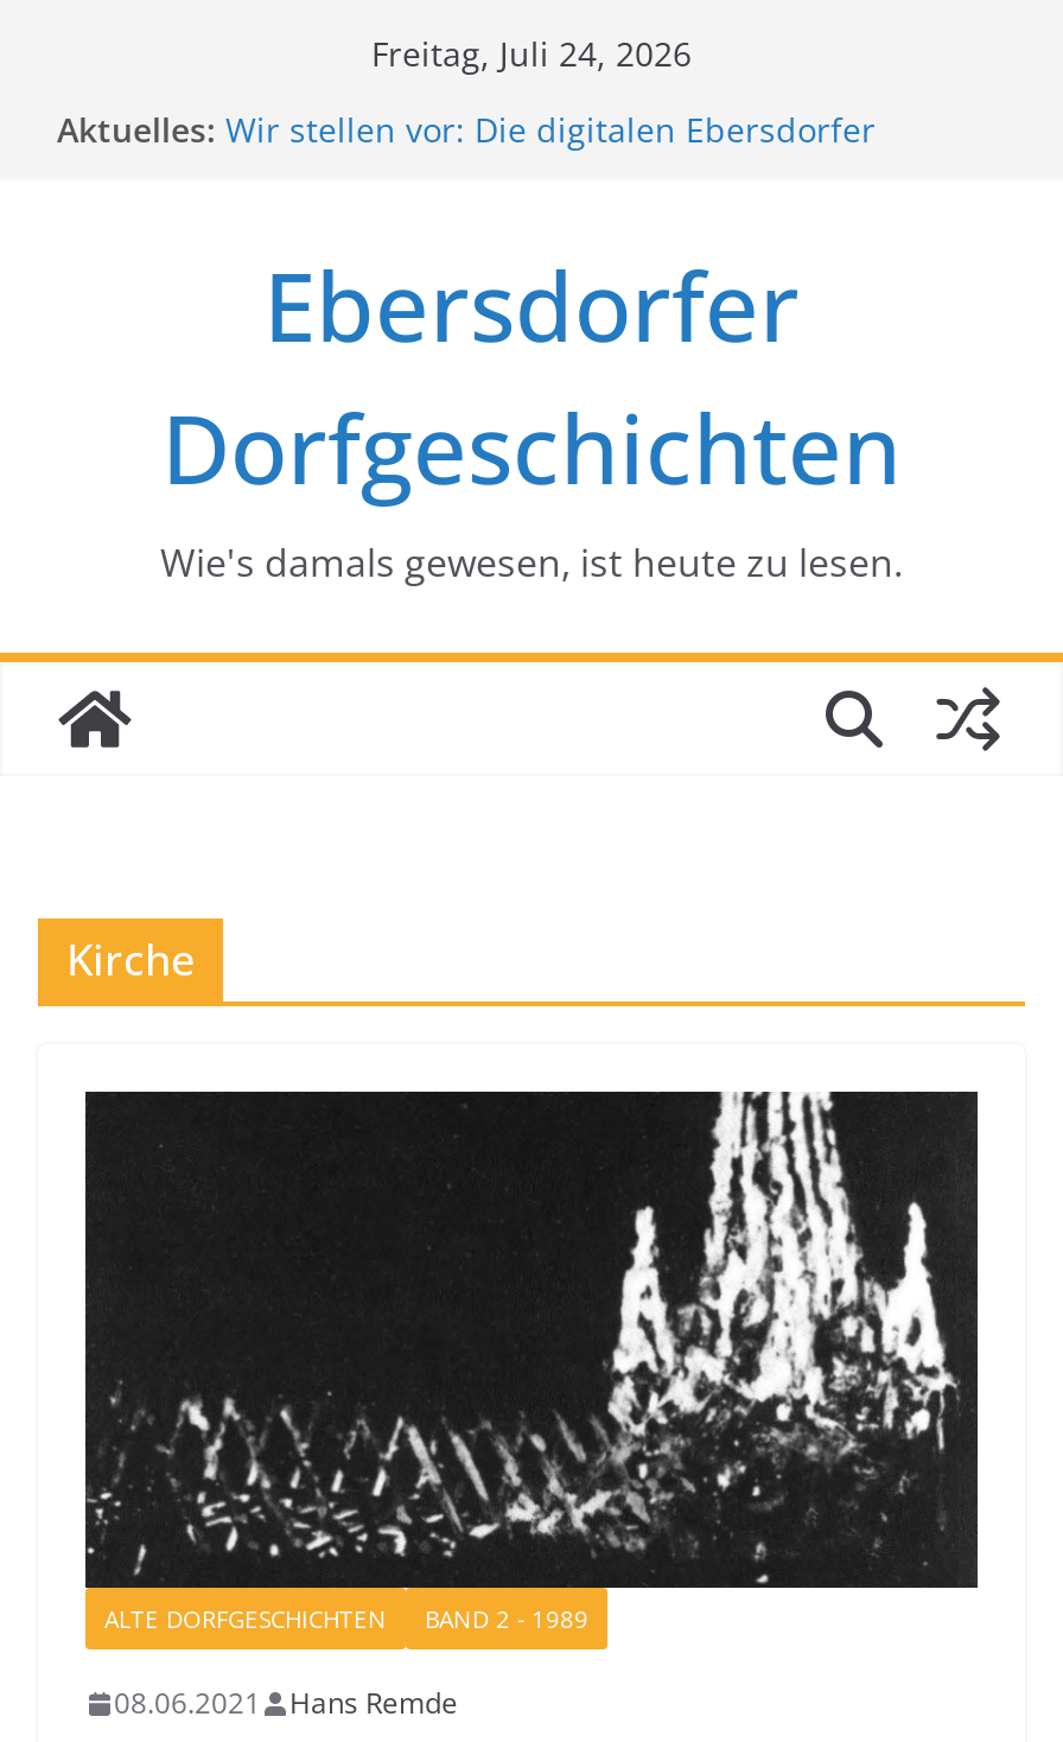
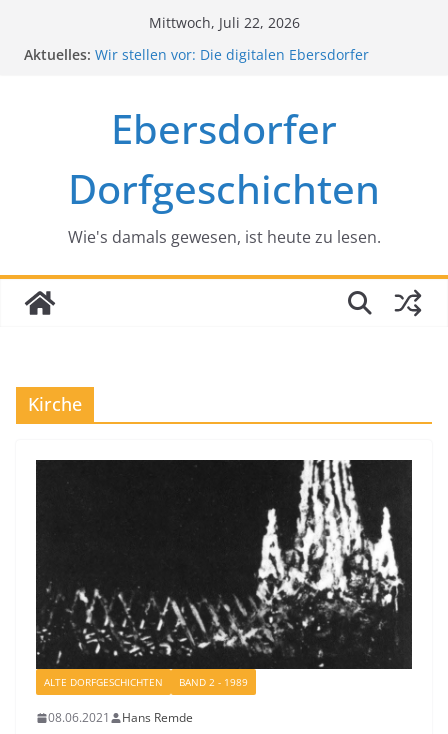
- Freitag, Juli 24, 2026
+ Mittwoch, Juli 22, 2026
